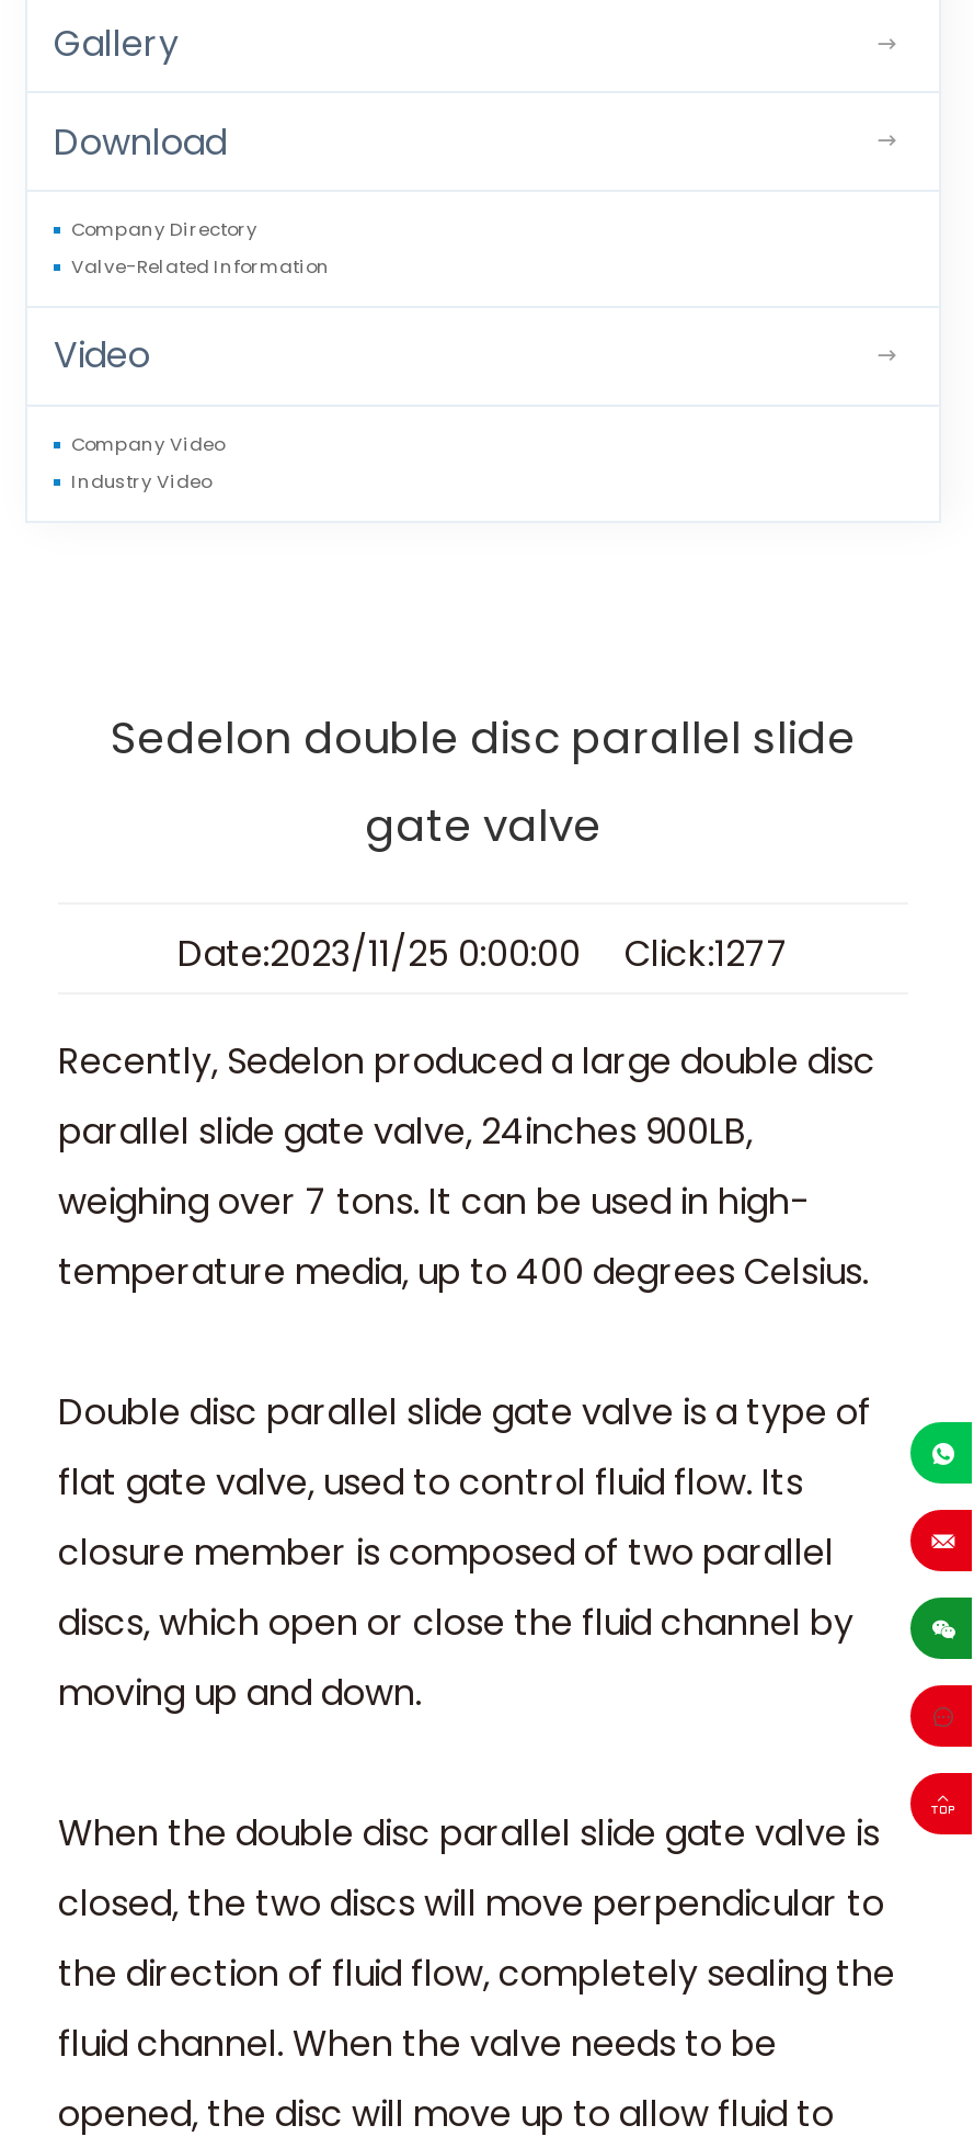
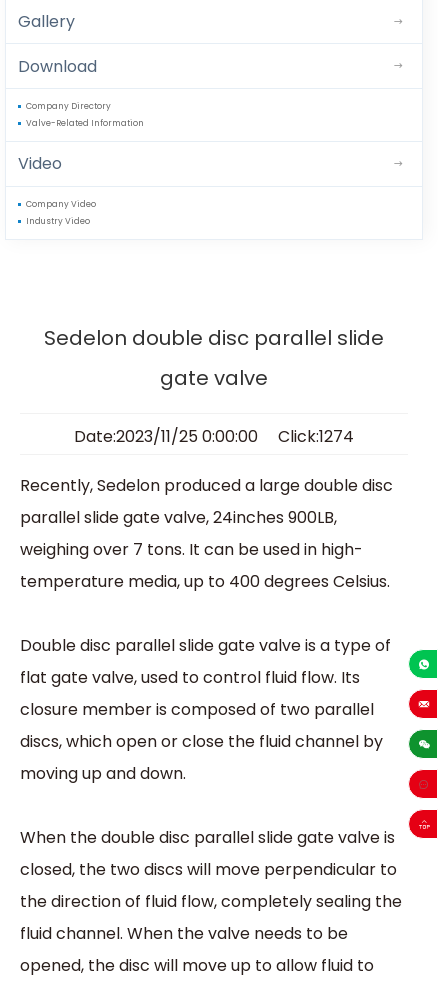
- Date:2023/11/25 0:00:00 Click:1277
+ Date:2023/11/25 0:00:00 Click:1274
